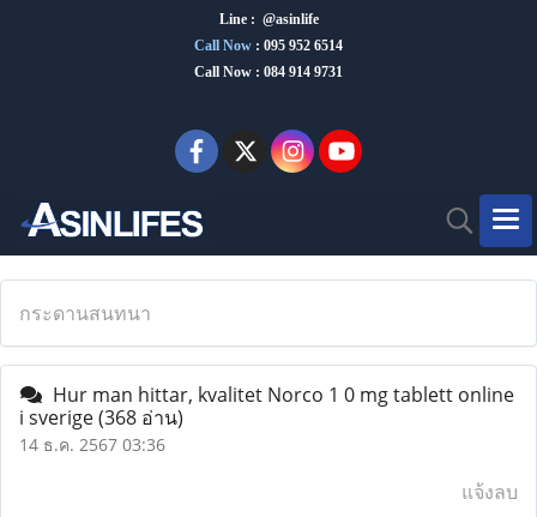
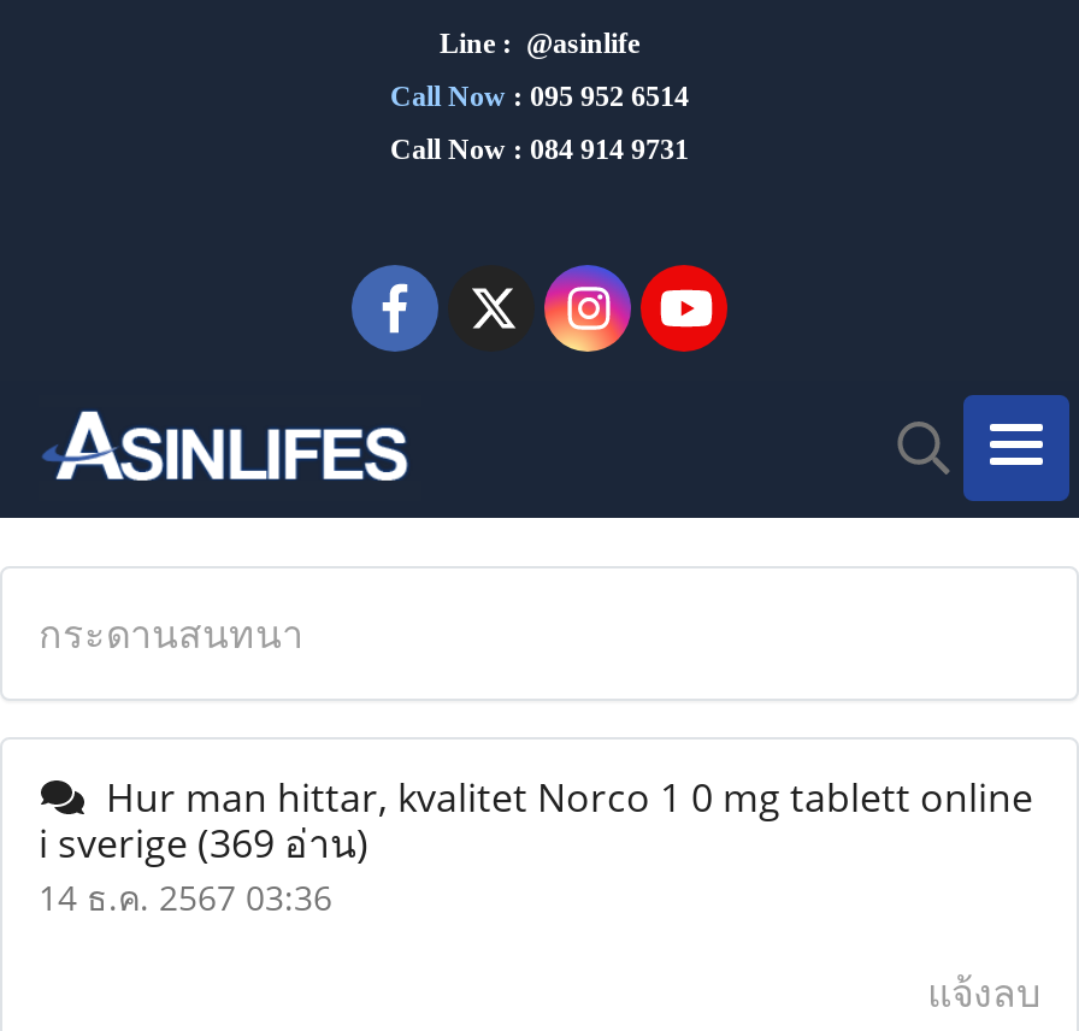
- i sverige (368 อ่าน)
+ i sverige (369 อ่าน)
